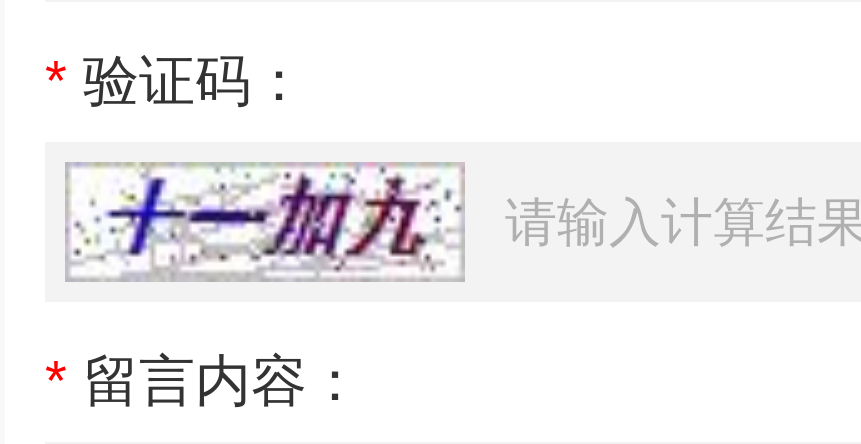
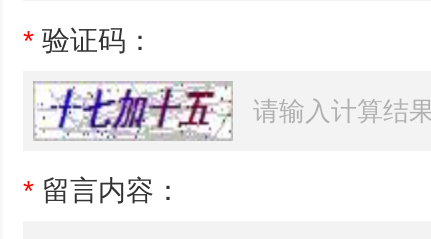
- [image]
+ [image]
